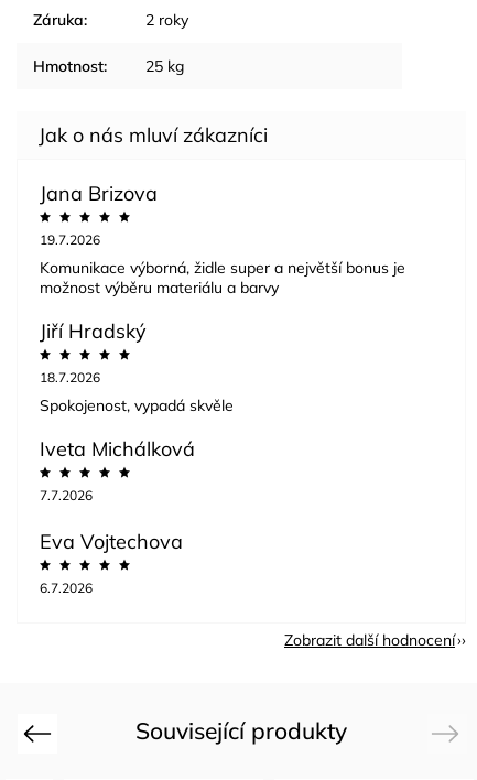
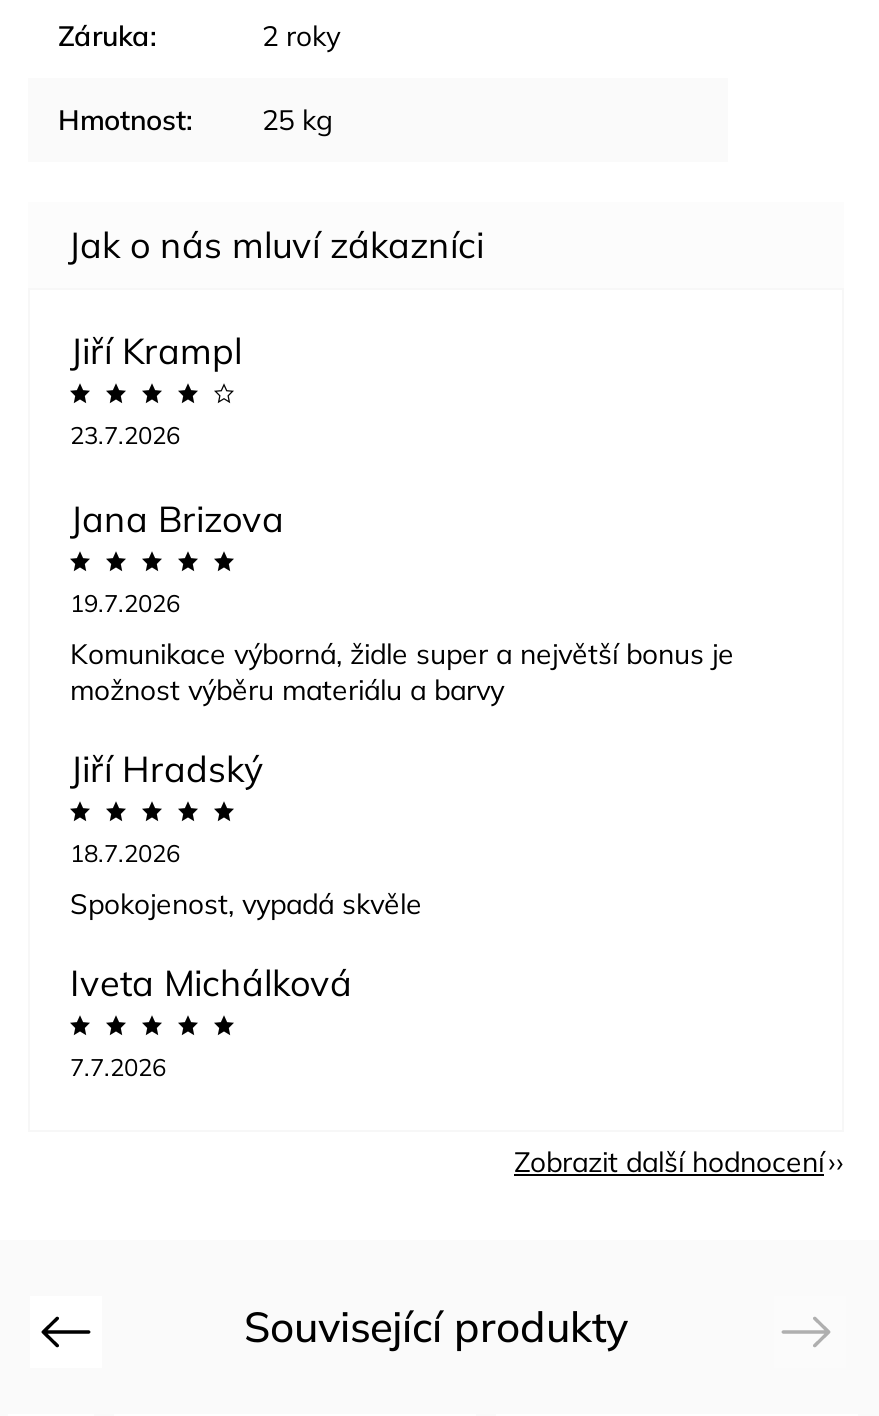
+ Jiří Krampl
+ 23.7.2026

moved down: Jana Brizova | 19.7.2026 | Komunikace výborná, židle super a největší bonus je | ... | Iveta Michálková | 7.7.2026

- Eva Vojtechova
- 6.7.2026
